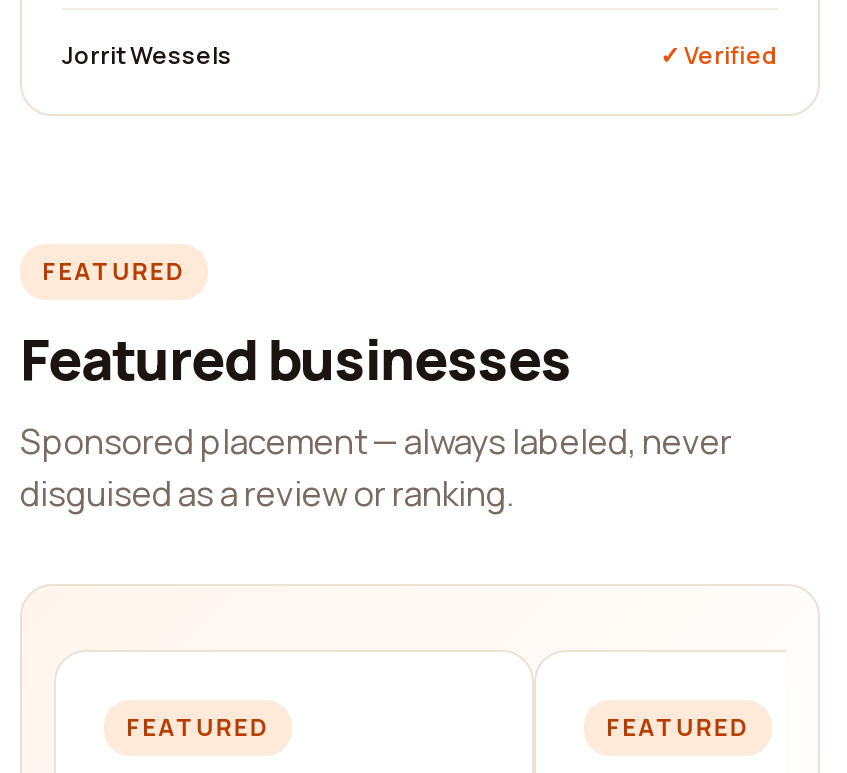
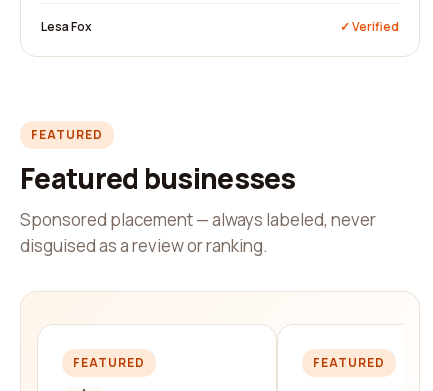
- Jorrit Wessels
+ Lesa Fox
